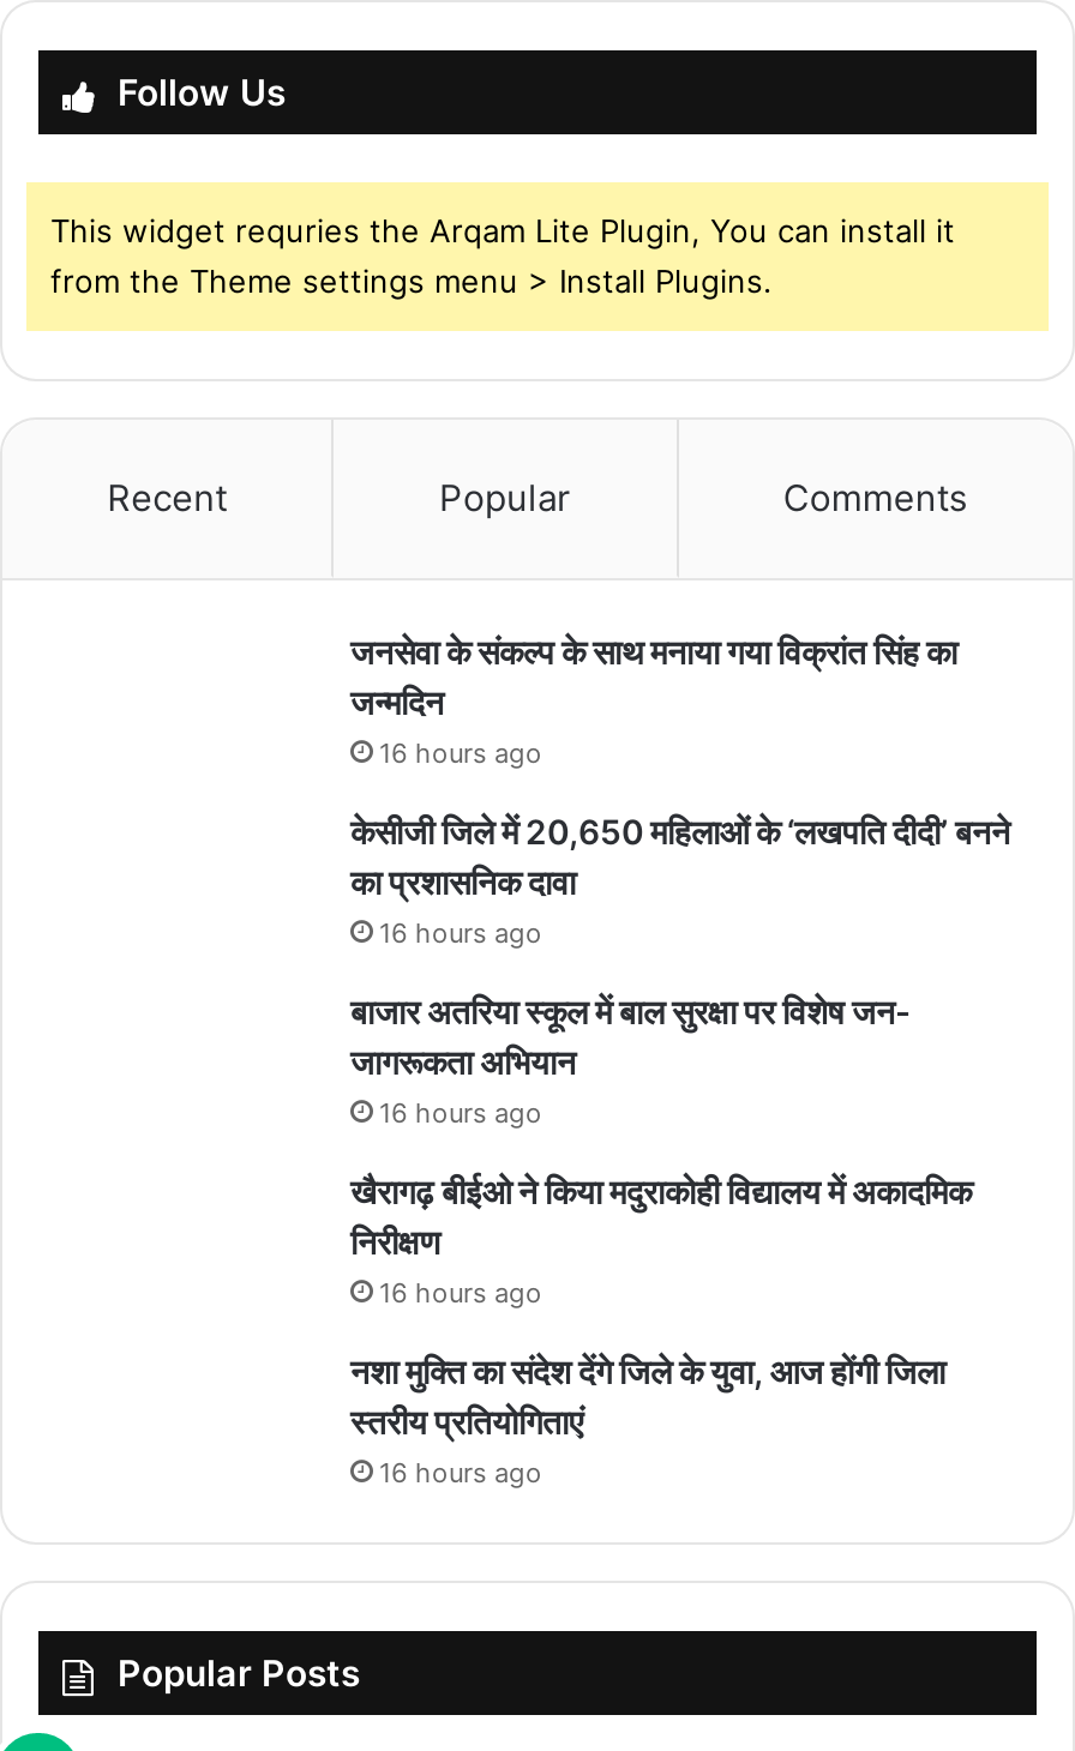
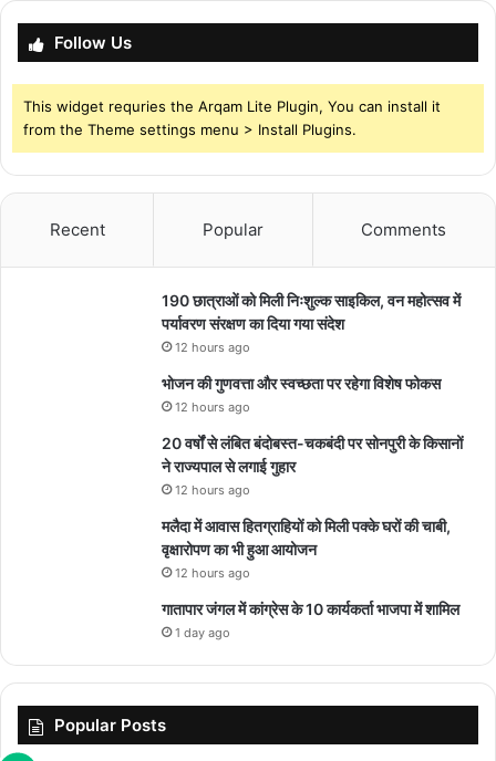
- जनसेवा के संकल्प के साथ मनाया गया विक्रांत सिंह का
- जन्मदिन
- 16 hours ago
+ 190 छात्राओं को मिली निःशुल्क साइकिल, वन महोत्सव में
+ पर्यावरण संरक्षण का दिया गया संदेश
+ 12 hours ago

- केसीजी जिले में 20,650 महिलाओं के ‘लखपति दीदी’ बनने
- का प्रशासनिक दावा
- 16 hours ago
+ भोजन की गुणवत्ता और स्वच्छता पर रहेगा विशेष फोकस
+ 12 hours ago

- बाजार अतरिया स्कूल में बाल सुरक्षा पर विशेष जन-
- जागरूकता अभियान
- 16 hours ago
+ 20 वर्षों से लंबित बंदोबस्त-चकबंदी पर सोनपुरी के किसानों
+ ने राज्यपाल से लगाई गुहार
+ 12 hours ago

- खैरागढ़ बीईओ ने किया मदुराकोही विद्यालय में अकादमिक
- निरीक्षण
- 16 hours ago
+ मलैदा में आवास हितग्राहियों को मिली पक्के घरों की चाबी,
+ वृक्षारोपण का भी हुआ आयोजन
+ 12 hours ago

- नशा मुक्ति का संदेश देंगे जिले के युवा, आज होंगी जिला
- स्तरीय प्रतियोगिताएं
- 16 hours ago
+ गातापार जंगल में कांग्रेस के 10 कार्यकर्ता भाजपा में शामिल
+ 1 day ago
